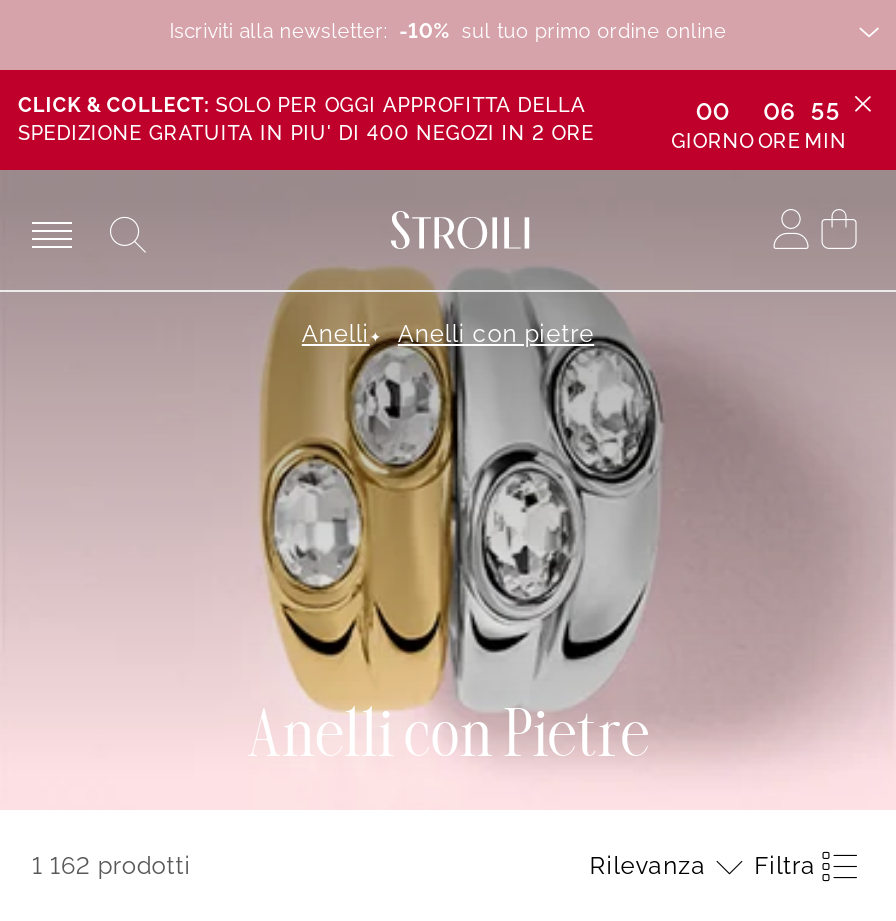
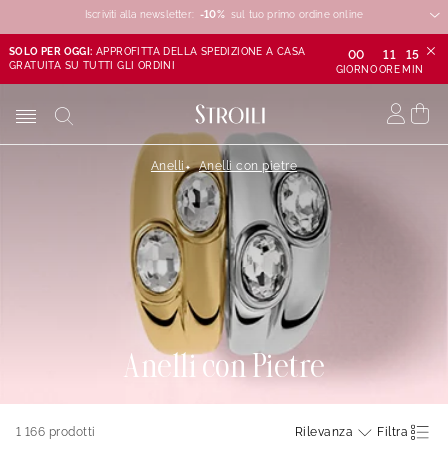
- CLICK & COLLECT: SOLO PER OGGI APPROFITTA DELLA
- SPEDIZIONE GRATUITA IN PIU' DI 400 NEGOZI IN 2 ORE
+ SOLO PER OGGI: APPROFITTA DELLA SPEDIZIONE A CASA
+ GRATUITA SU TUTTI GLI ORDINI

- 06
+ 11

- 55
+ 15

- 1 162 prodotti
+ 1 166 prodotti
